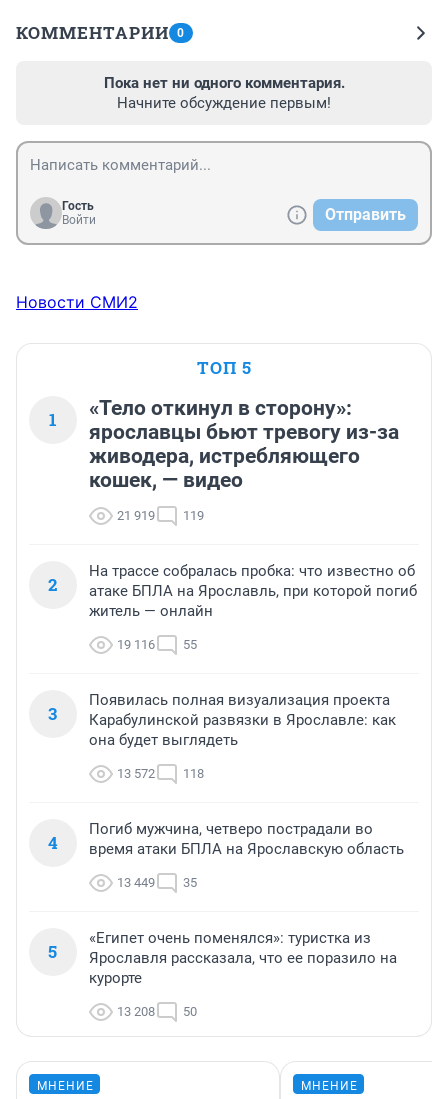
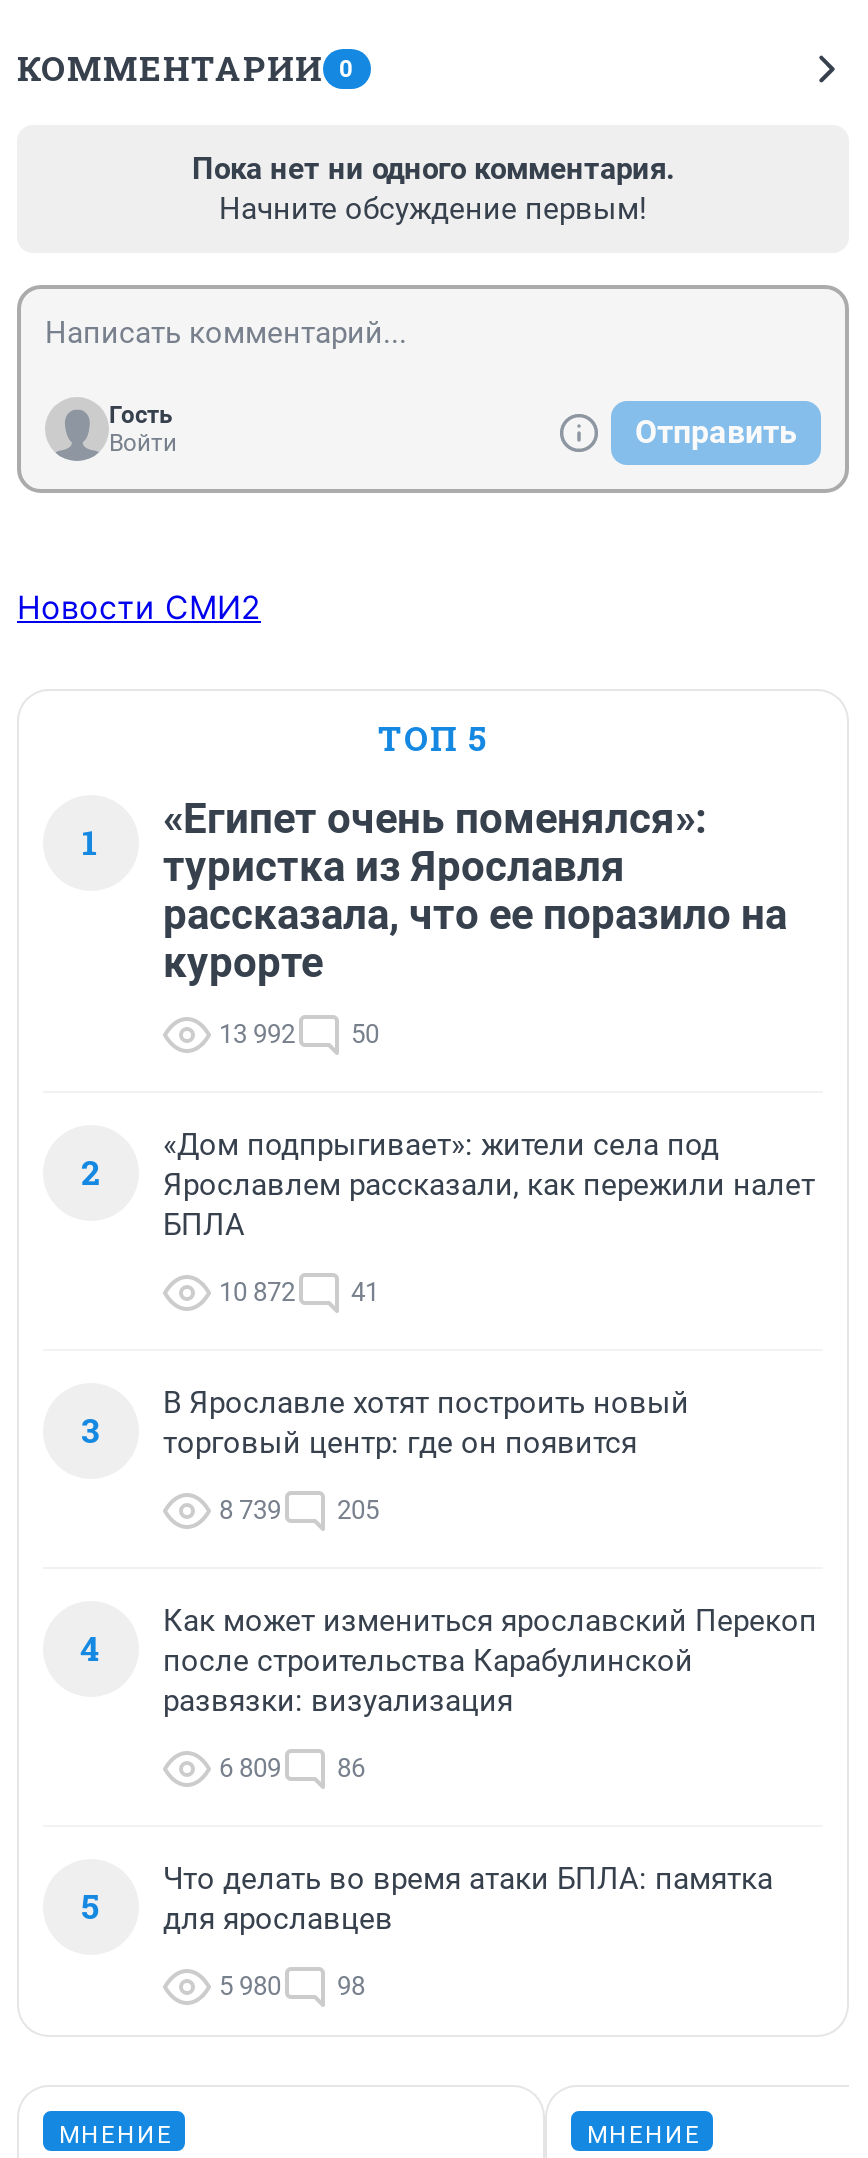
- «Тело откинул в сторону»:
- ярославцы бьют тревогу из-за
- живодера, истребляющего
- кошек, — видео
+ «Египет очень поменялся»:
+ туристка из Ярославля
+ рассказала, что ее поразило на
+ курорте

- 21 919
- 119
+ 13 992
+ 50

- На трассе собралась пробка: что известно об
- атаке БПЛА на Ярославль, при которой погиб
- житель — онлайн
+ «Дом подпрыгивает»: жители села под
+ Ярославлем рассказали, как пережили налет
+ БПЛА

- 19 116
- 55
+ 10 872
+ 41

- Появилась полная визуализация проекта
- Карабулинской развязки в Ярославле: как
- она будет выглядеть
+ В Ярославле хотят построить новый
+ торговый центр: где он появится

- 13 572
- 118
+ 8 739
+ 205

- Погиб мужчина, четверо пострадали во
- время атаки БПЛА на Ярославскую область
+ Как может измениться ярославский Перекоп
+ после строительства Карабулинской
+ развязки: визуализация

- 13 449
- 35
+ 6 809
+ 86

- «Египет очень поменялся»: туристка из
- Ярославля рассказала, что ее поразило на
- курорте
+ Что делать во время атаки БПЛА: памятка
+ для ярославцев

- 13 208
- 50
+ 5 980
+ 98
